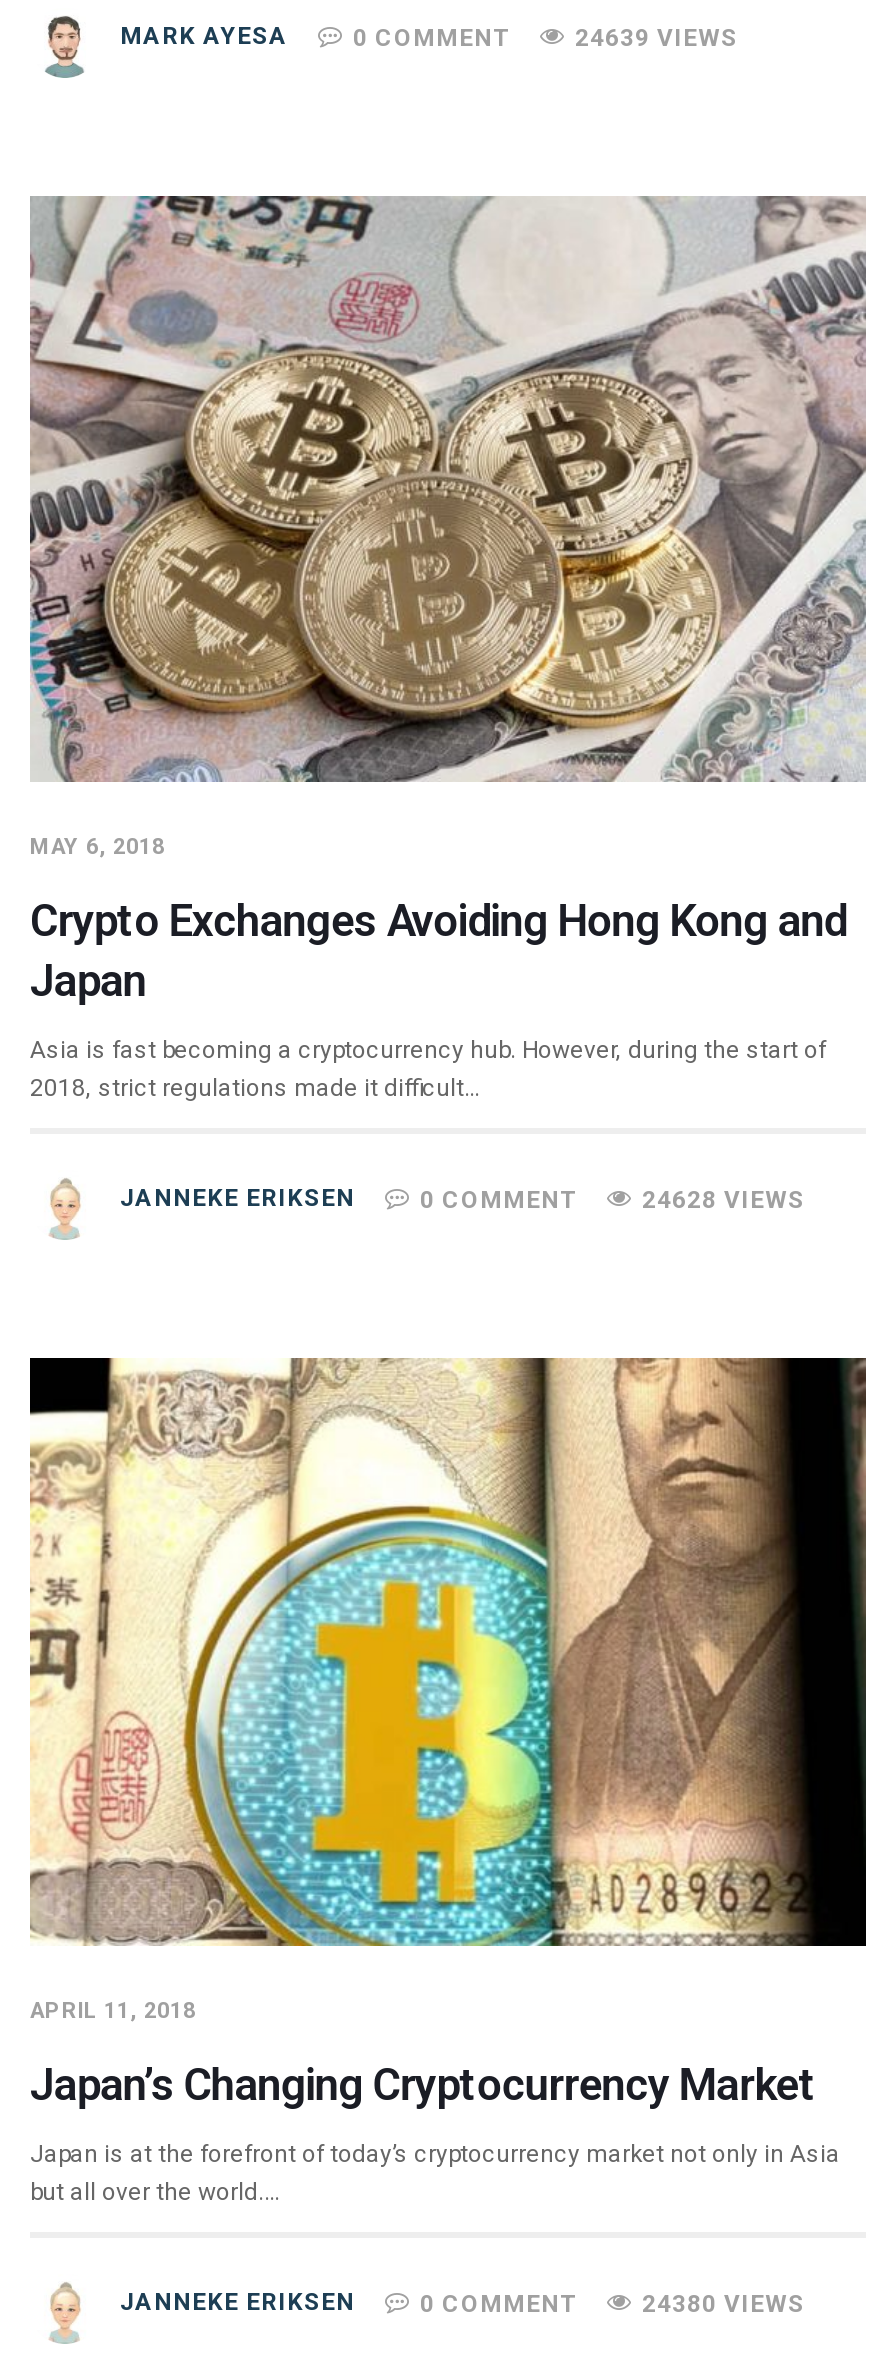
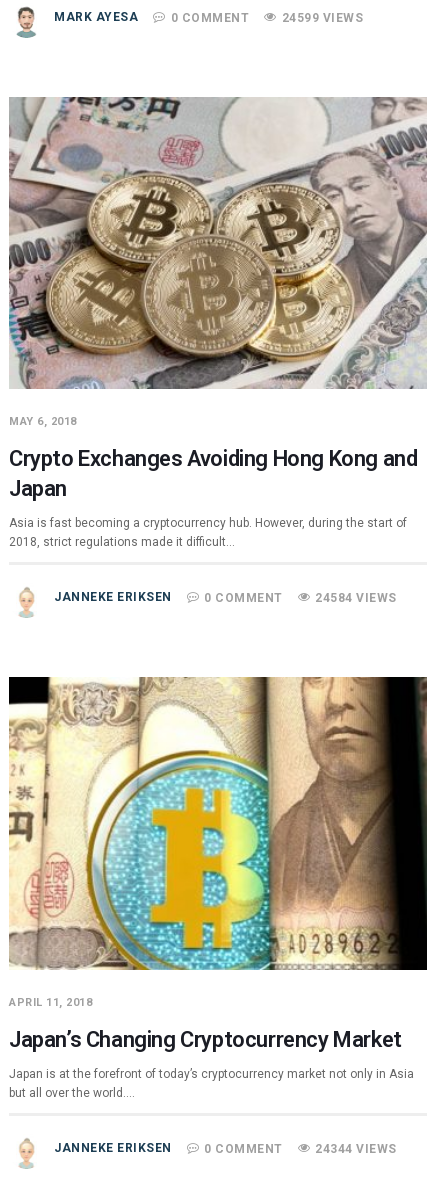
- 24639 VIEWS
+ 24599 VIEWS

- 24628 VIEWS
+ 24584 VIEWS

- 24380 VIEWS
+ 24344 VIEWS
